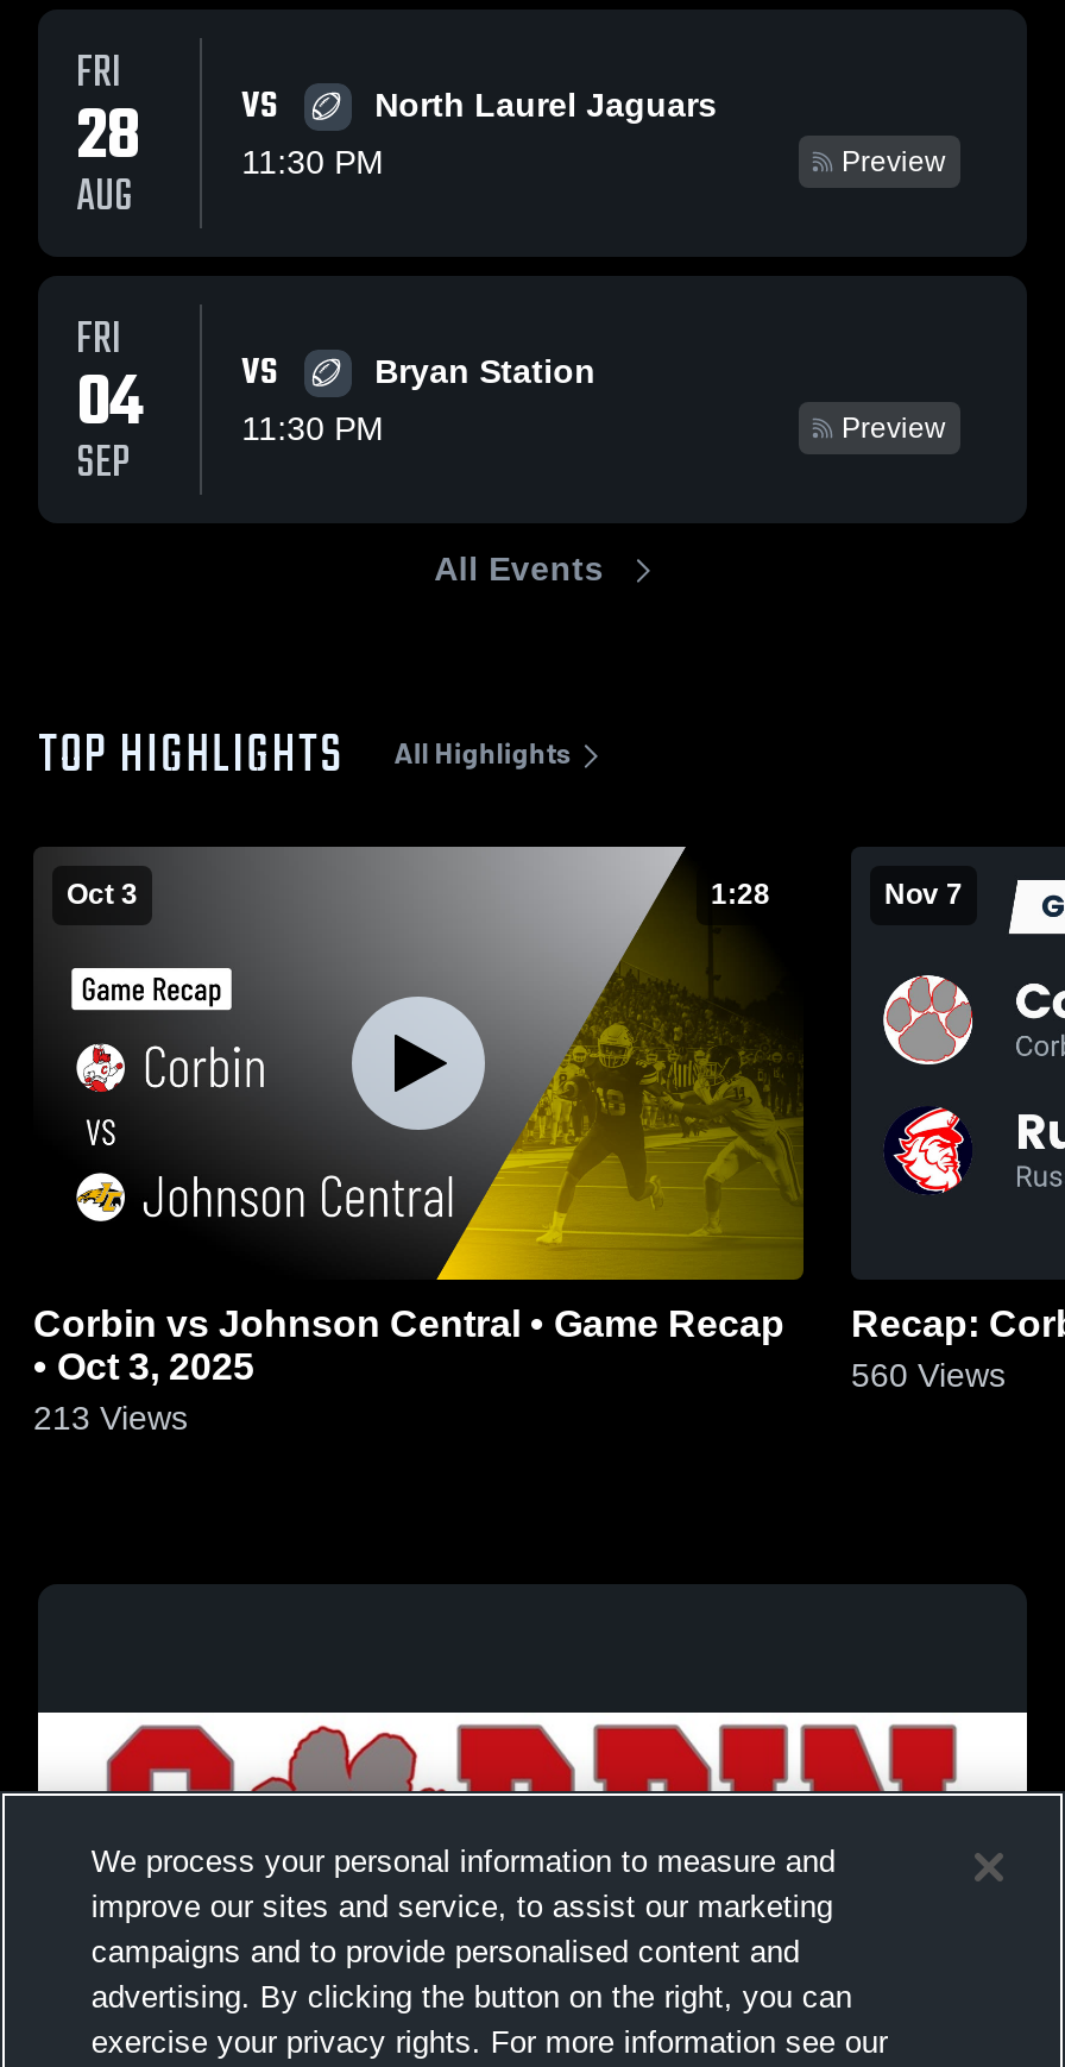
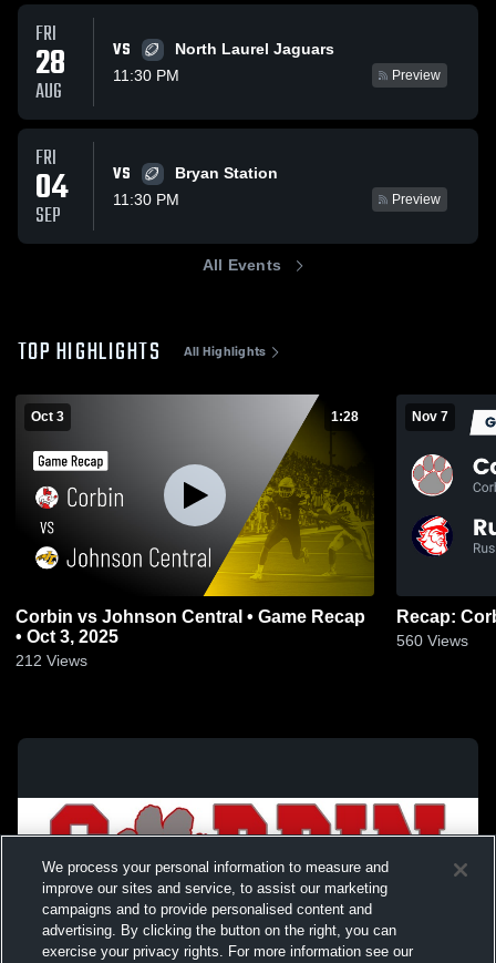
- 213 Views
+ 212 Views
